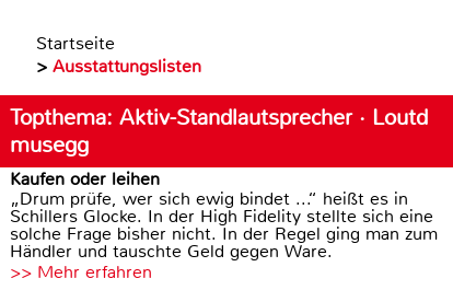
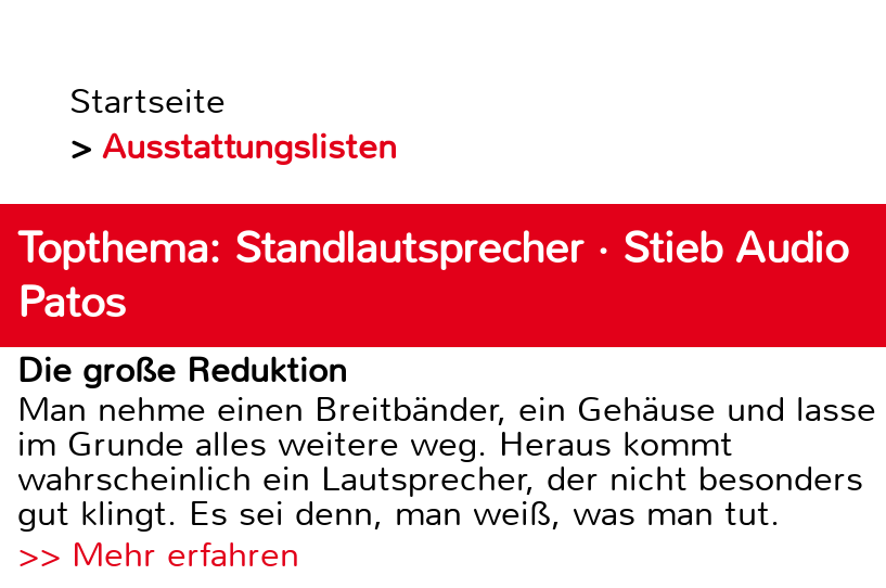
- Topthema: Aktiv-Standlautsprecher · Loutd
- musegg
- Kaufen oder leihen
- „Drum prüfe, wer sich ewig bindet ...“ heißt es in
- Schillers Glocke. In der High Fidelity stellte sich eine
- solche Frage bisher nicht. In der Regel ging man zum
- Händler und tauschte Geld gegen Ware.
+ Topthema: Standlautsprecher · Stieb Audio
+ Patos
+ Die große Reduktion
+ Man nehme einen Breitbänder, ein Gehäuse und lasse
+ im Grunde alles weitere weg. Heraus kommt
+ wahrscheinlich ein Lautsprecher, der nicht besonders
+ gut klingt. Es sei denn, man weiß, was man tut.
